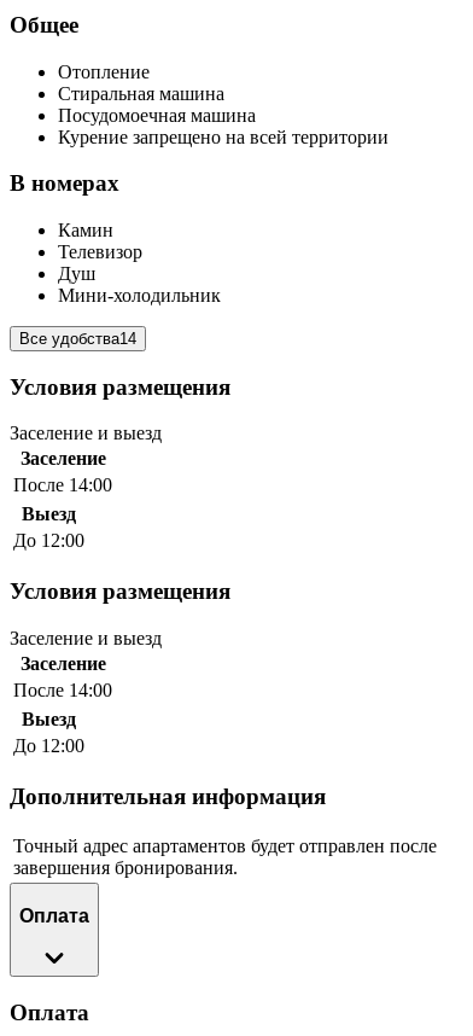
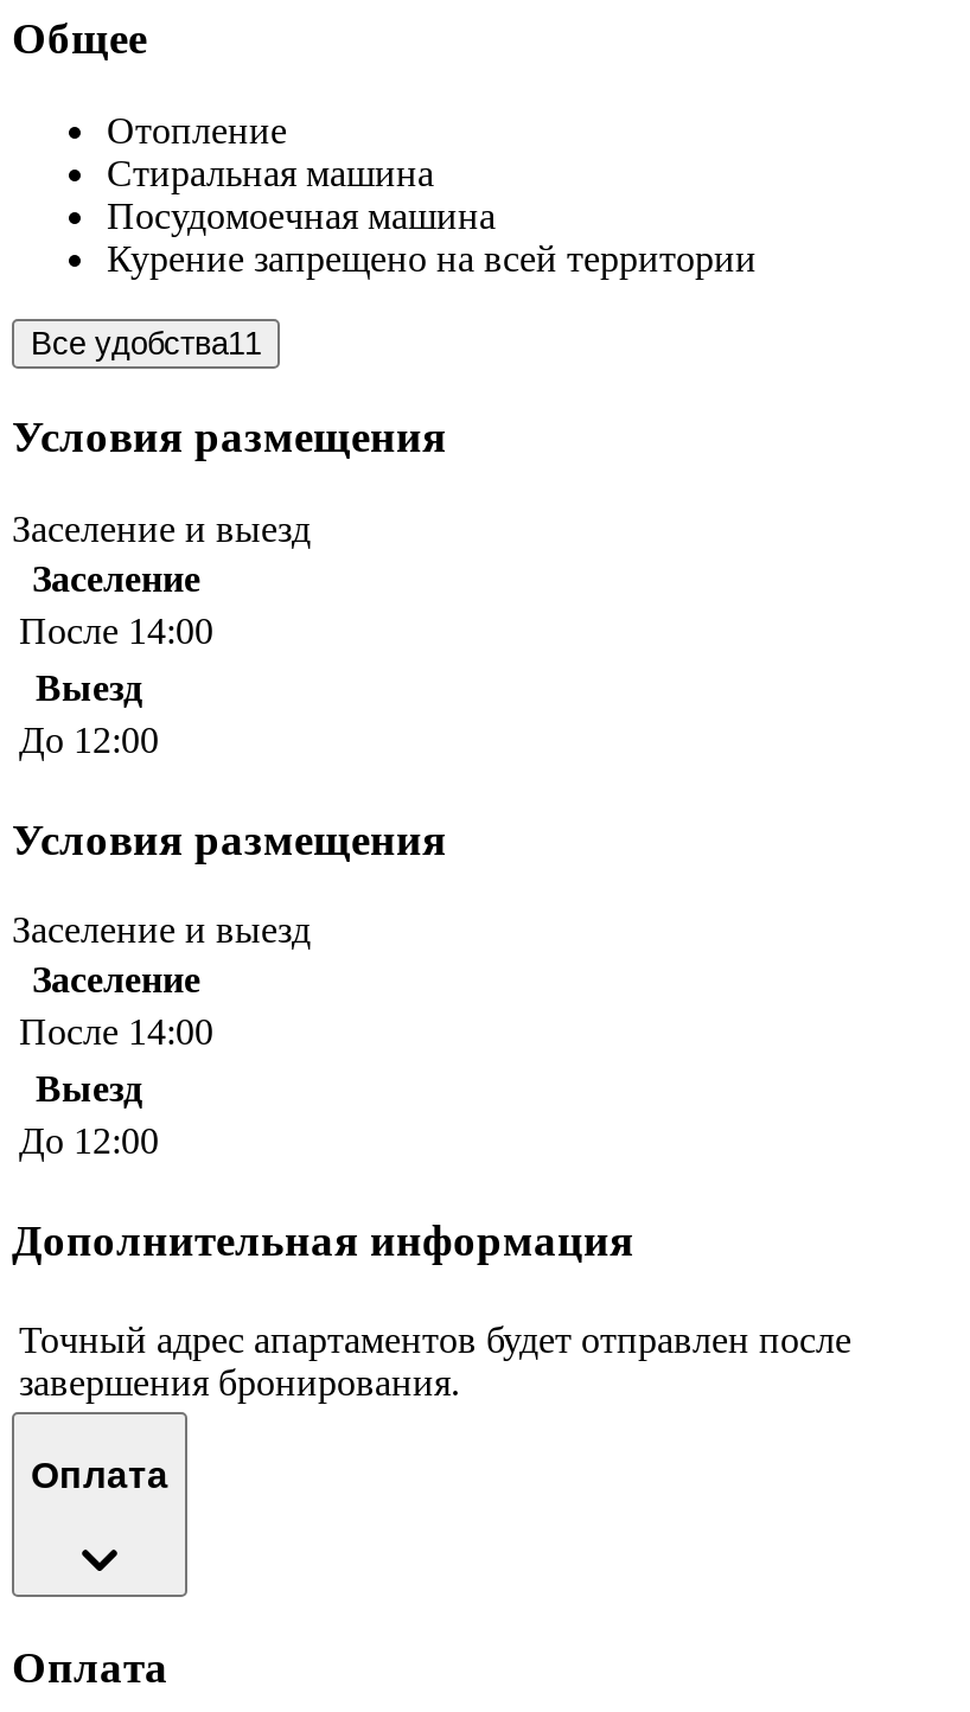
- В номерах
- Камин
- Телевизор
- Душ
- Мини-холодильник
- Все удобства14
+ Все удобства11
